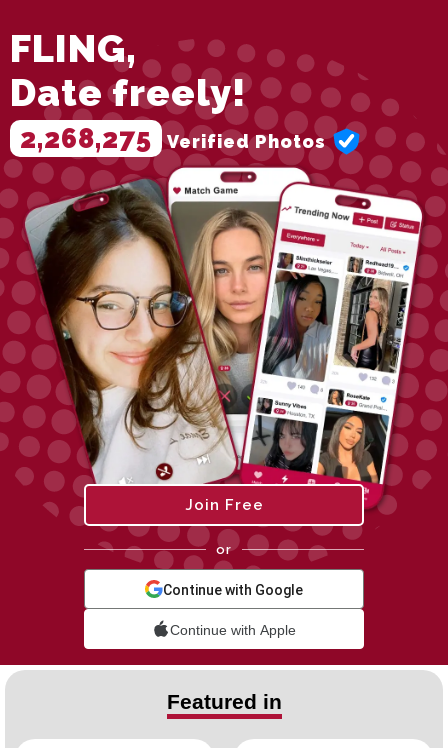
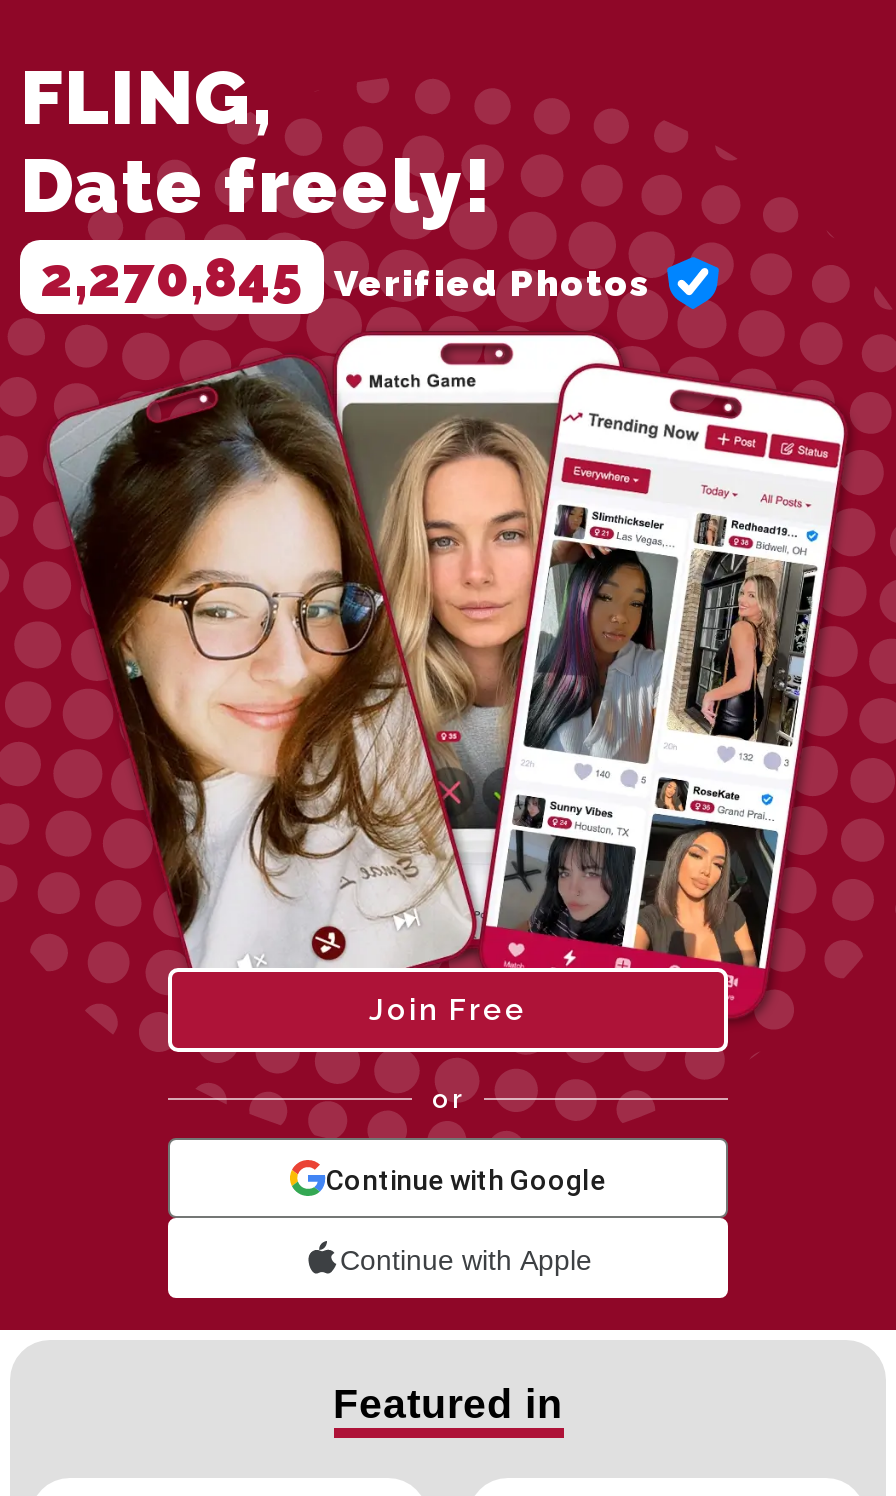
- 2,268,275 Verified Photos
+ 2,270,845 Verified Photos
